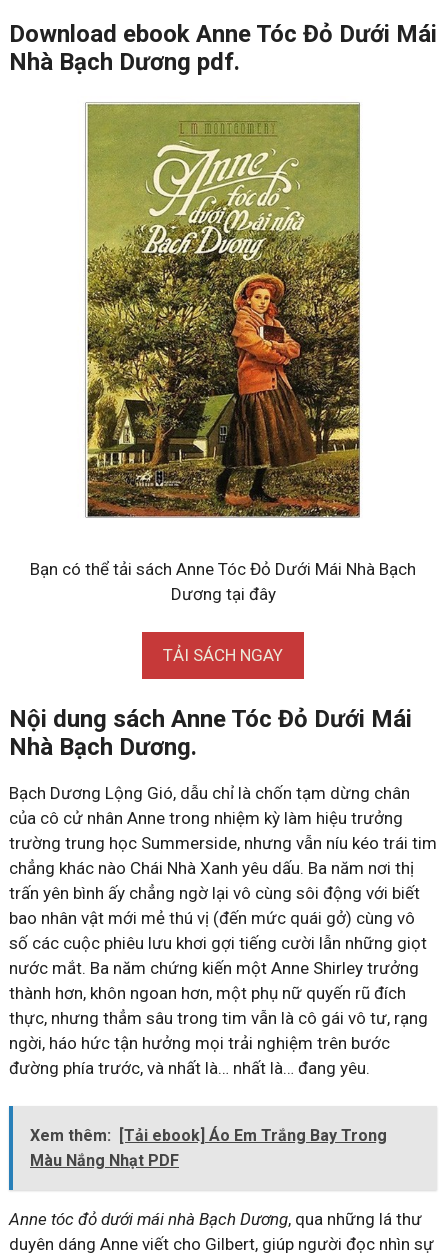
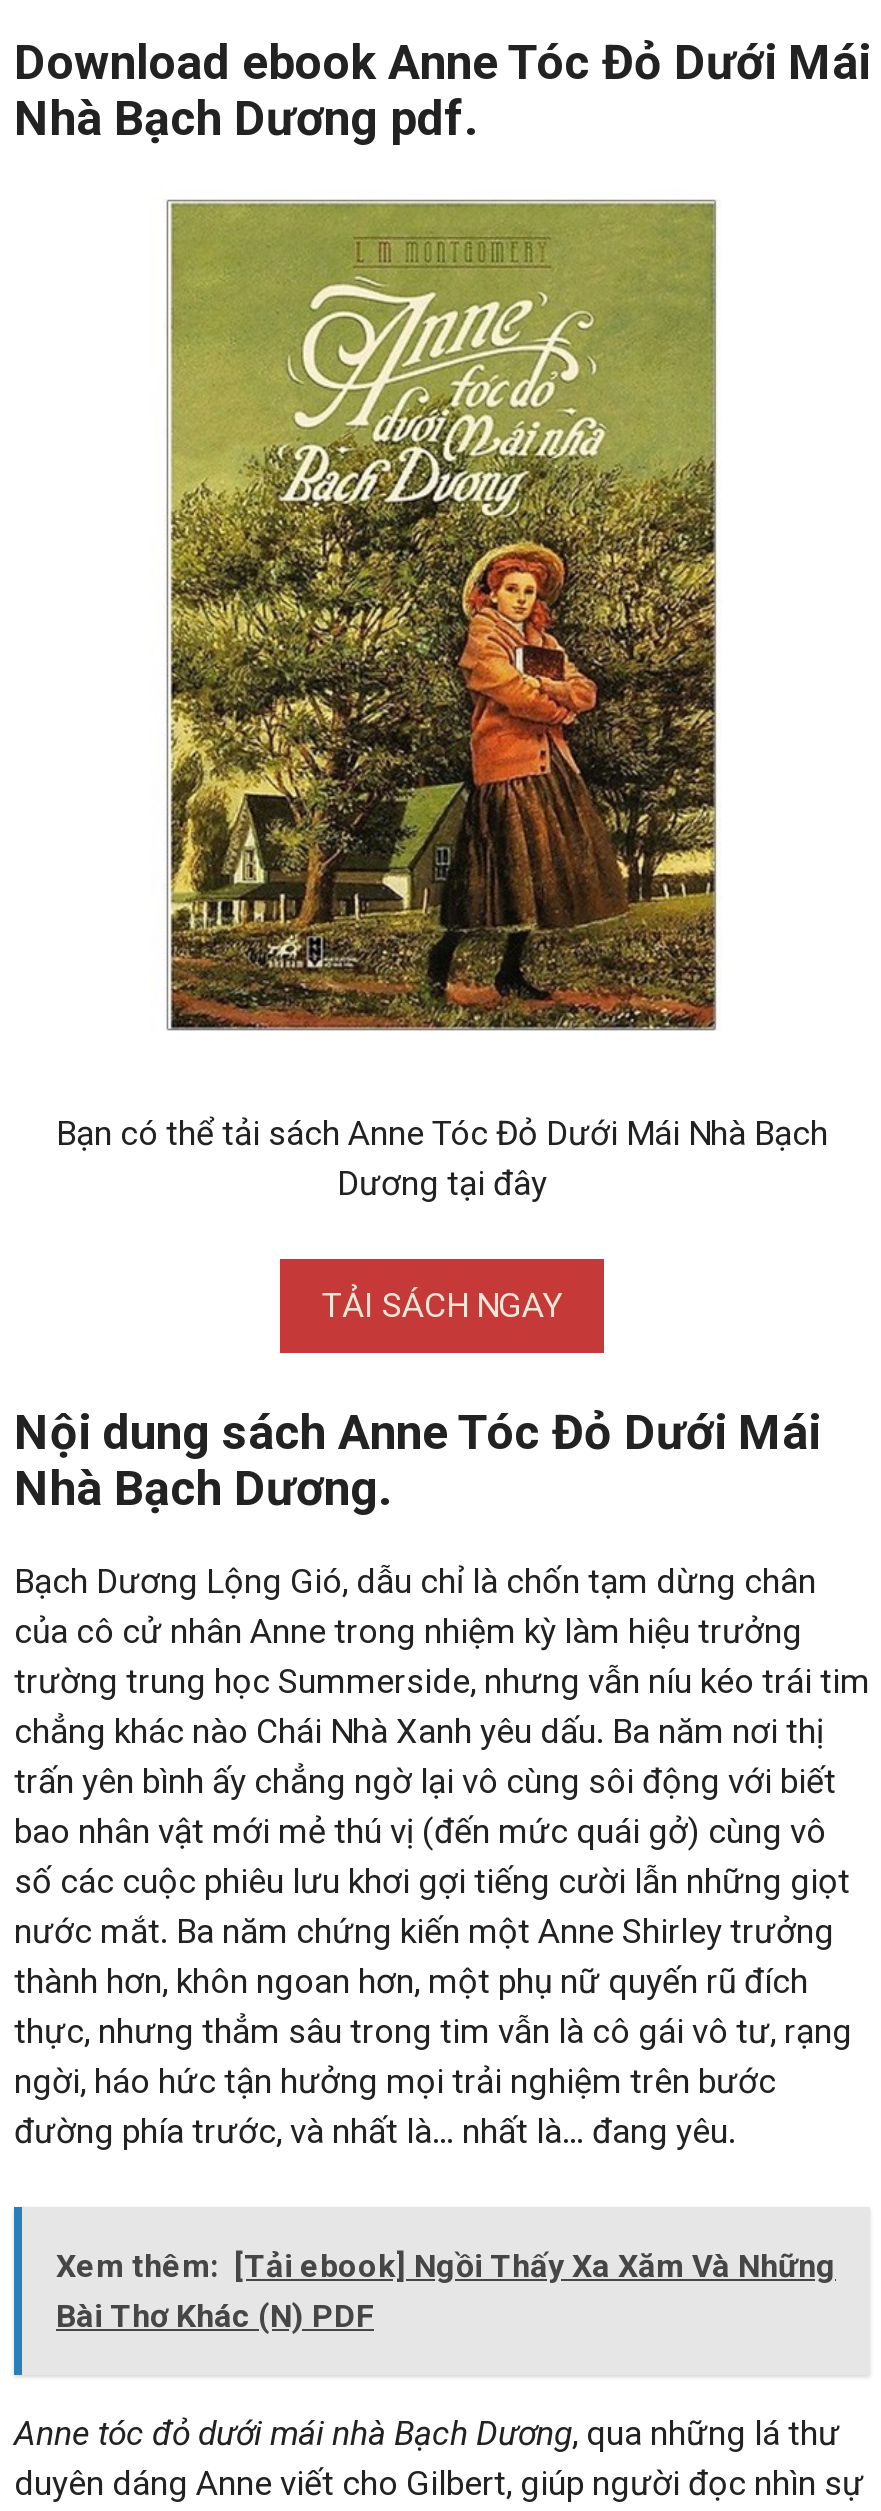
- Xem thêm: [Tải ebook] Áo Em Trắng Bay Trong
- Màu Nắng Nhạt PDF
+ Xem thêm: [Tải ebook] Ngồi Thấy Xa Xăm Và Những
+ Bài Thơ Khác (N) PDF
